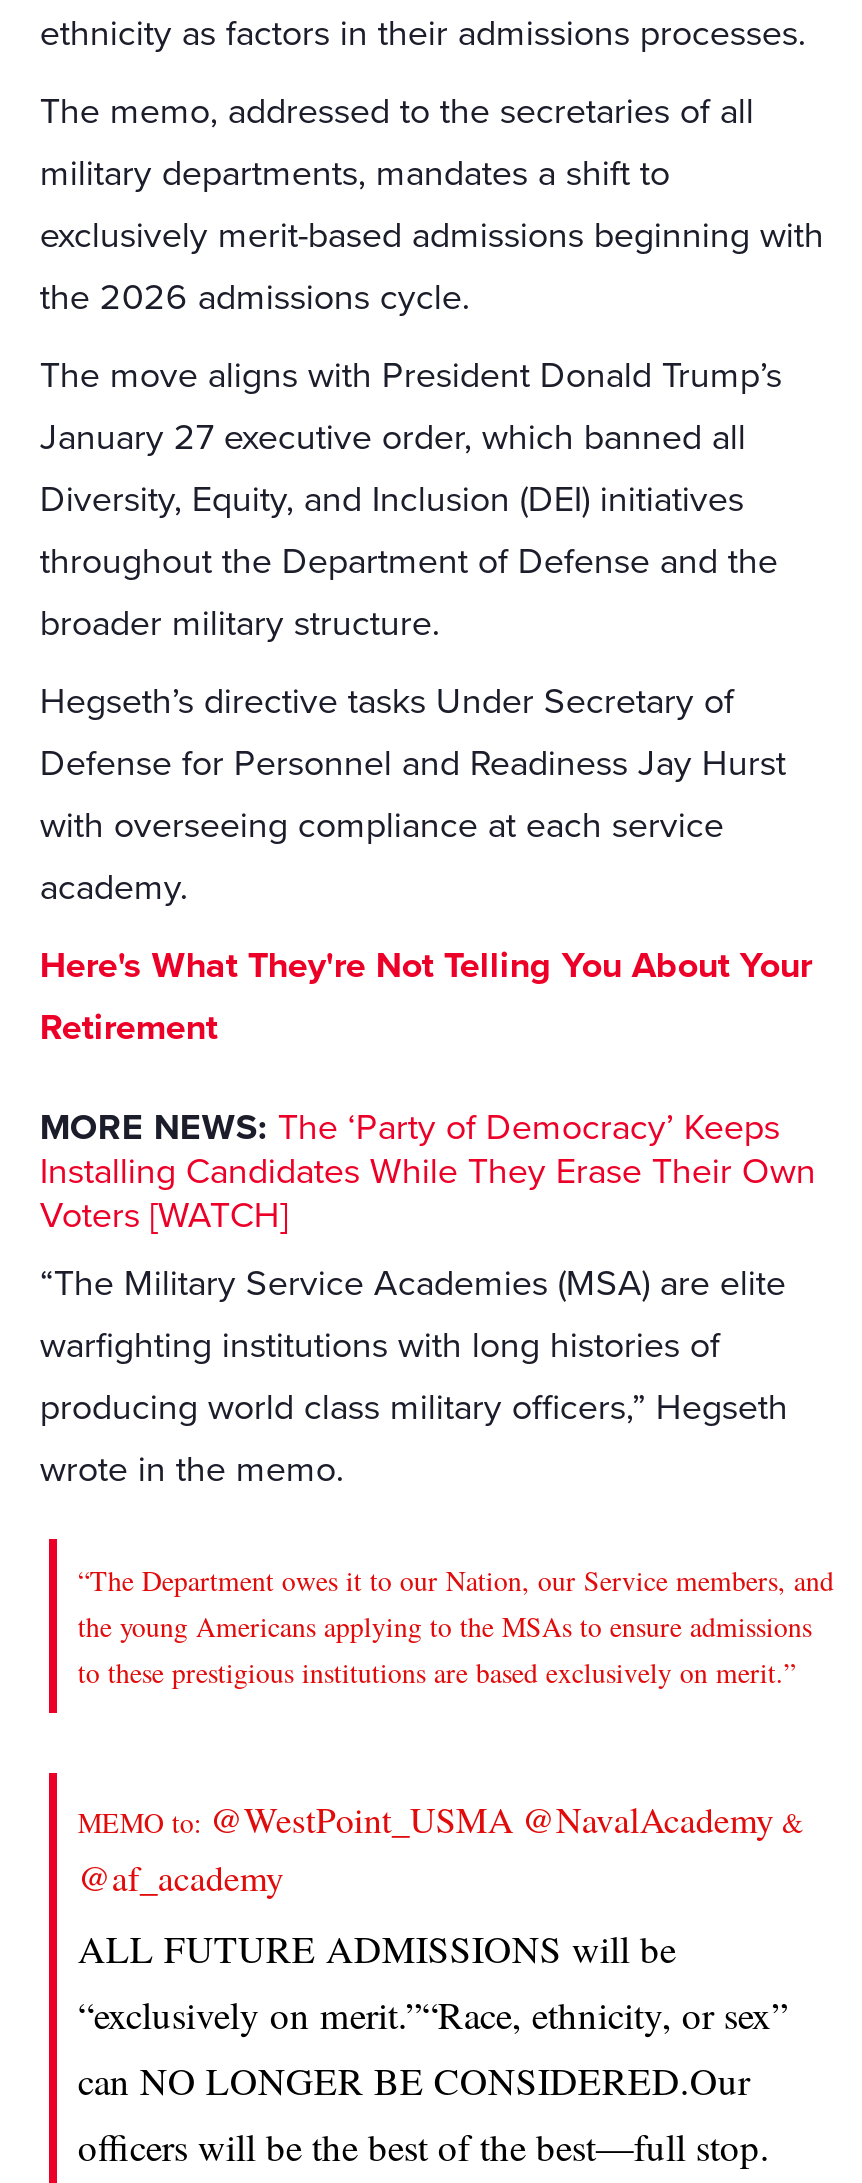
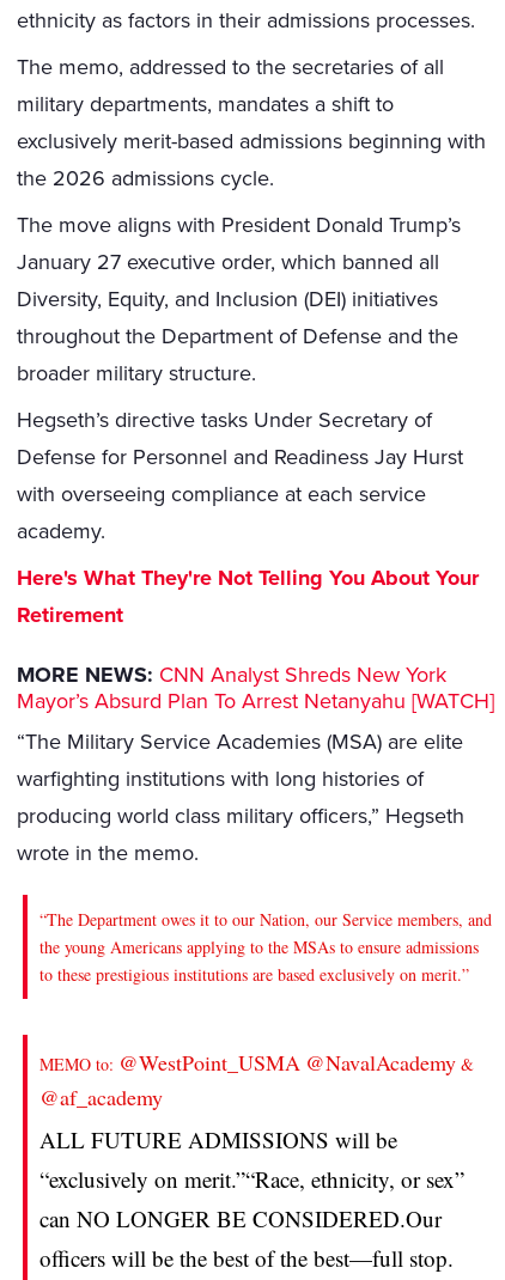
- MORE NEWS: The ‘Party of Democracy’ Keeps
- Installing Candidates While They Erase Their Own
- Voters [WATCH]
+ MORE NEWS: CNN Analyst Shreds New York
+ Mayor’s Absurd Plan To Arrest Netanyahu [WATCH]
